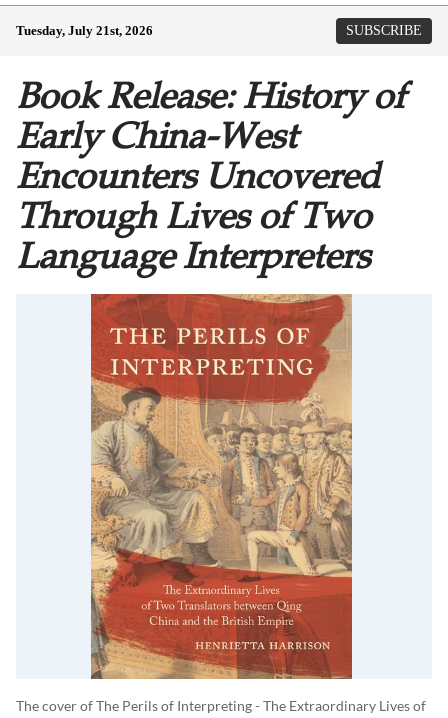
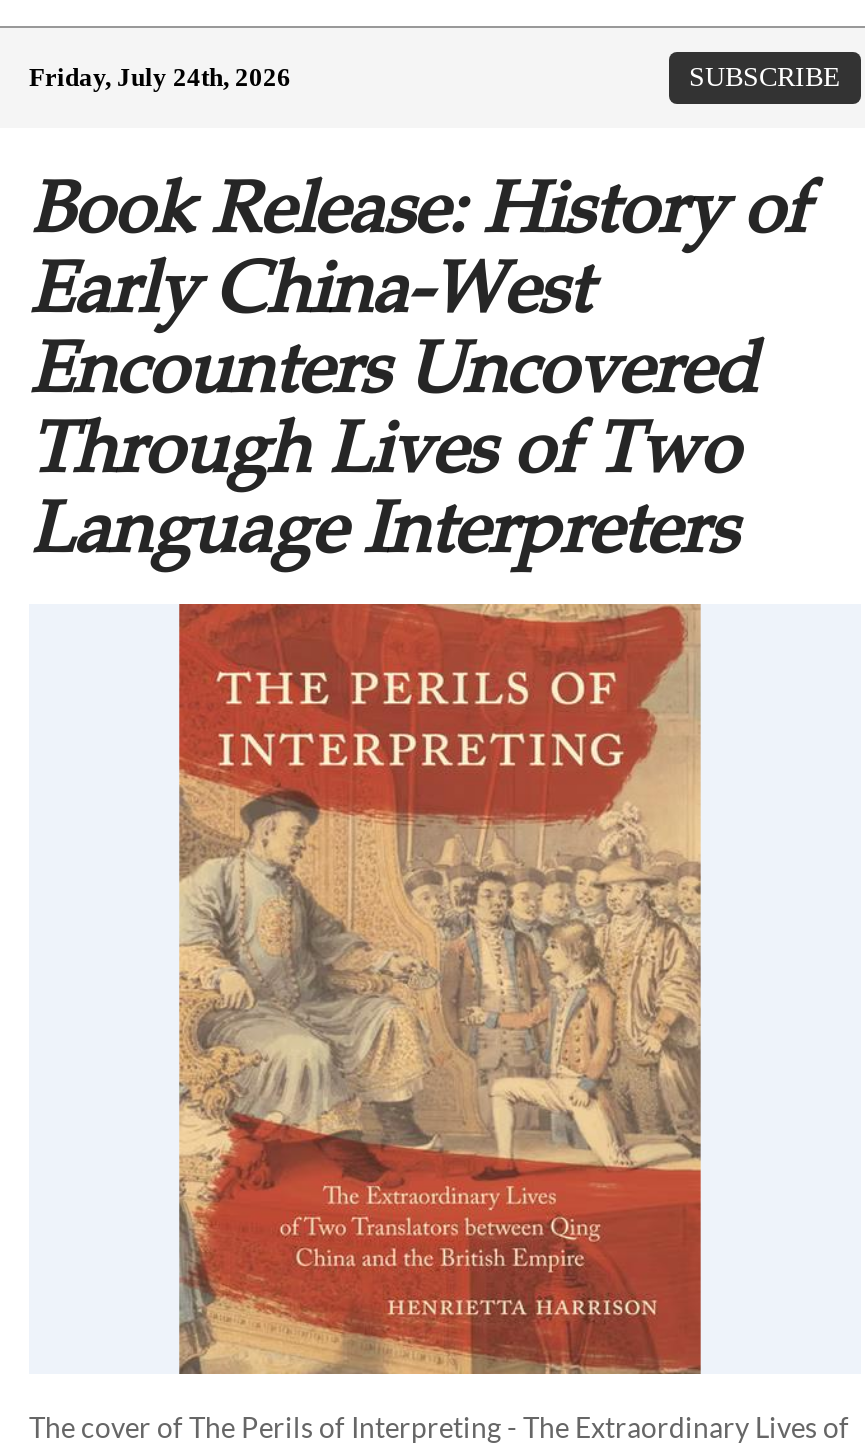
- Tuesday, July 21st, 2026
+ Friday, July 24th, 2026
